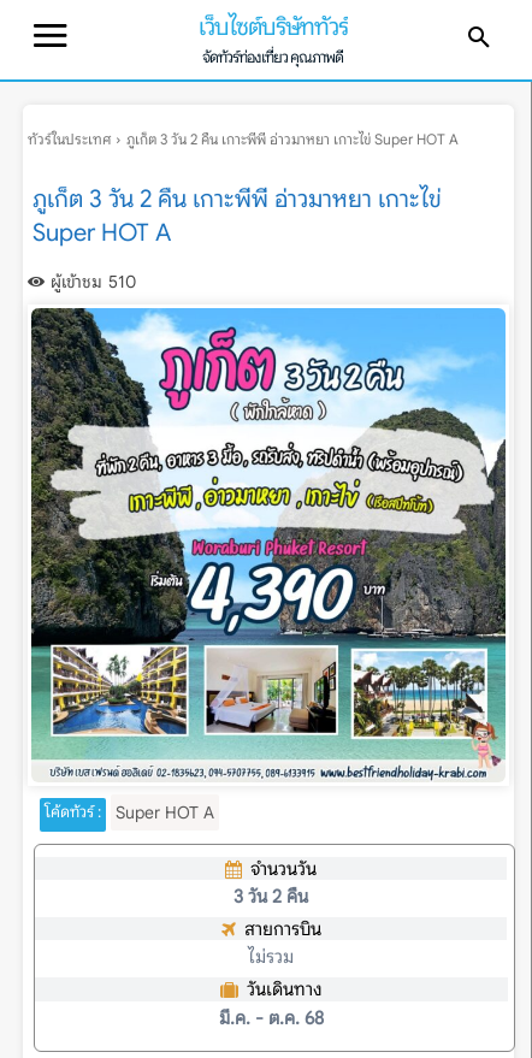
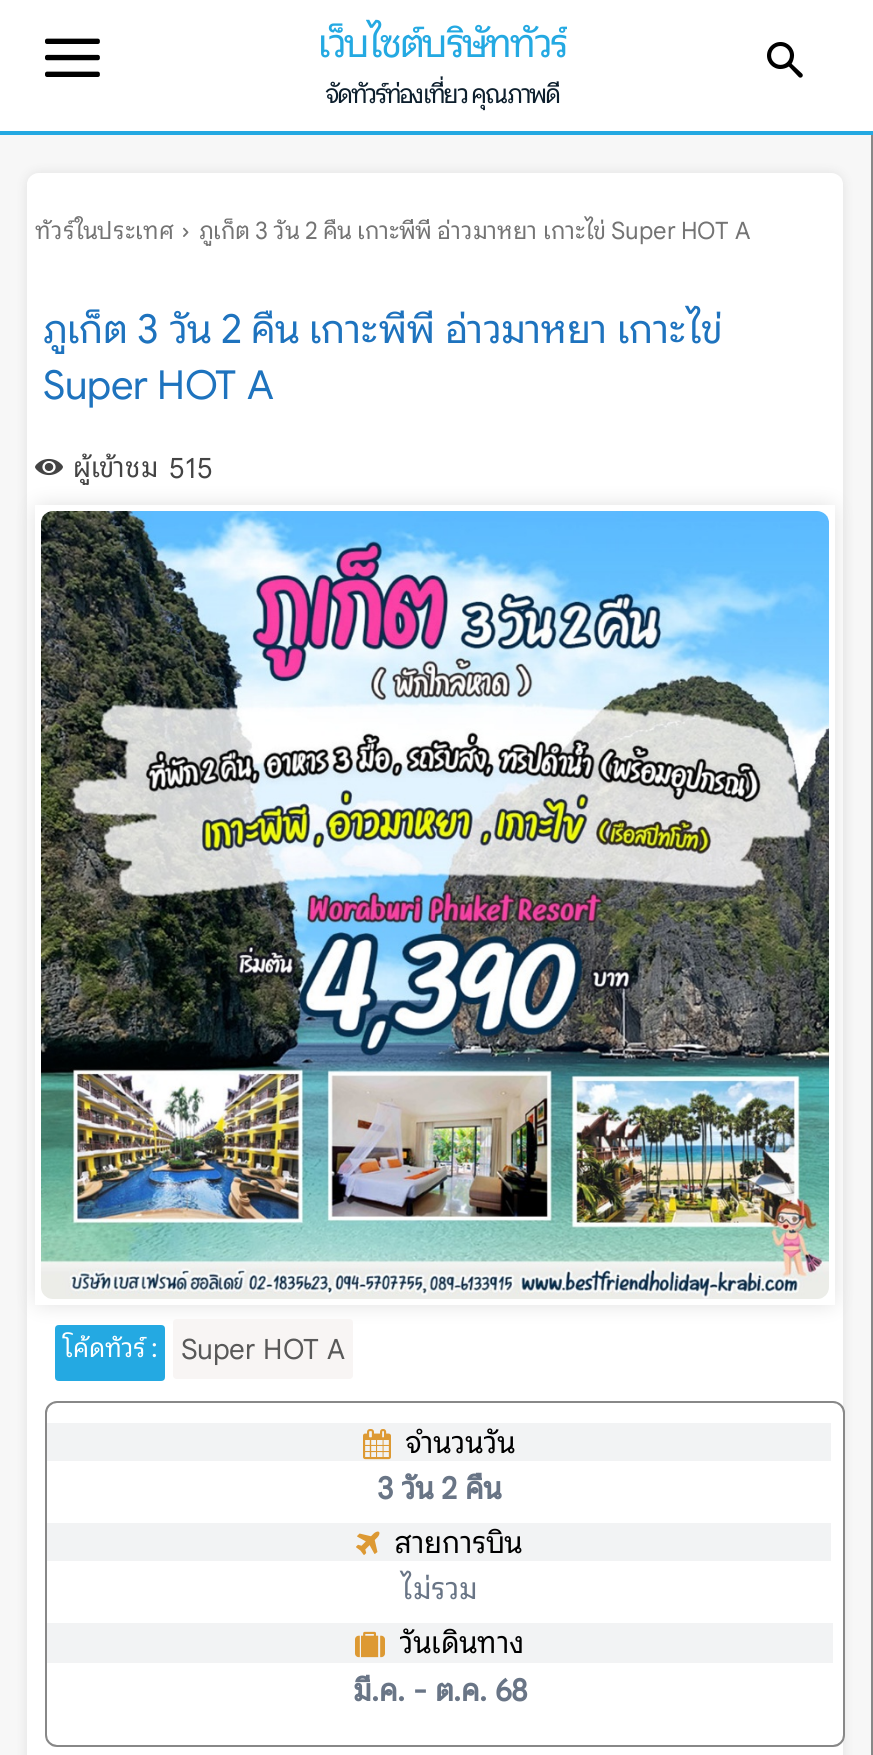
- ผู้เข้าชม 510
+ ผู้เข้าชม 515
